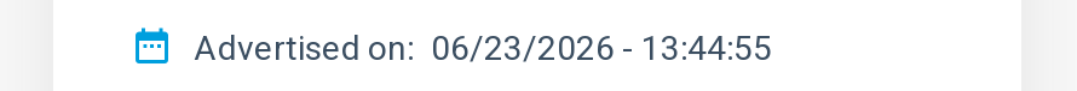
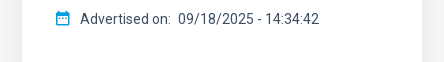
- Advertised on 06/23/2026 - 13:44:55
+ Advertised on 09/18/2025 - 14:34:42
